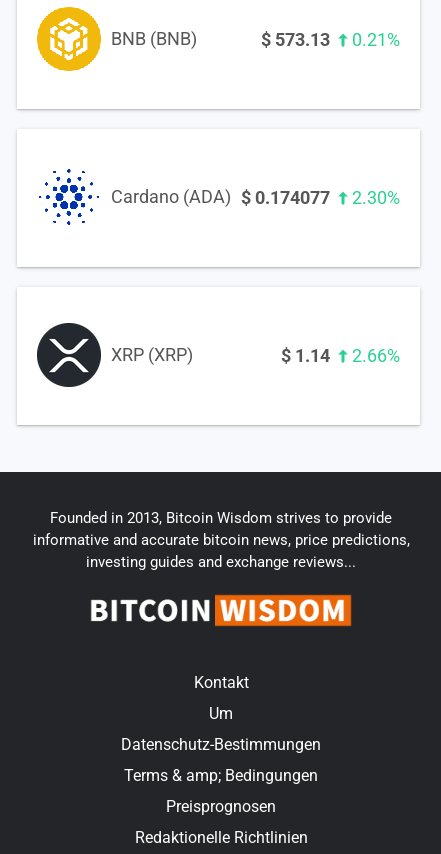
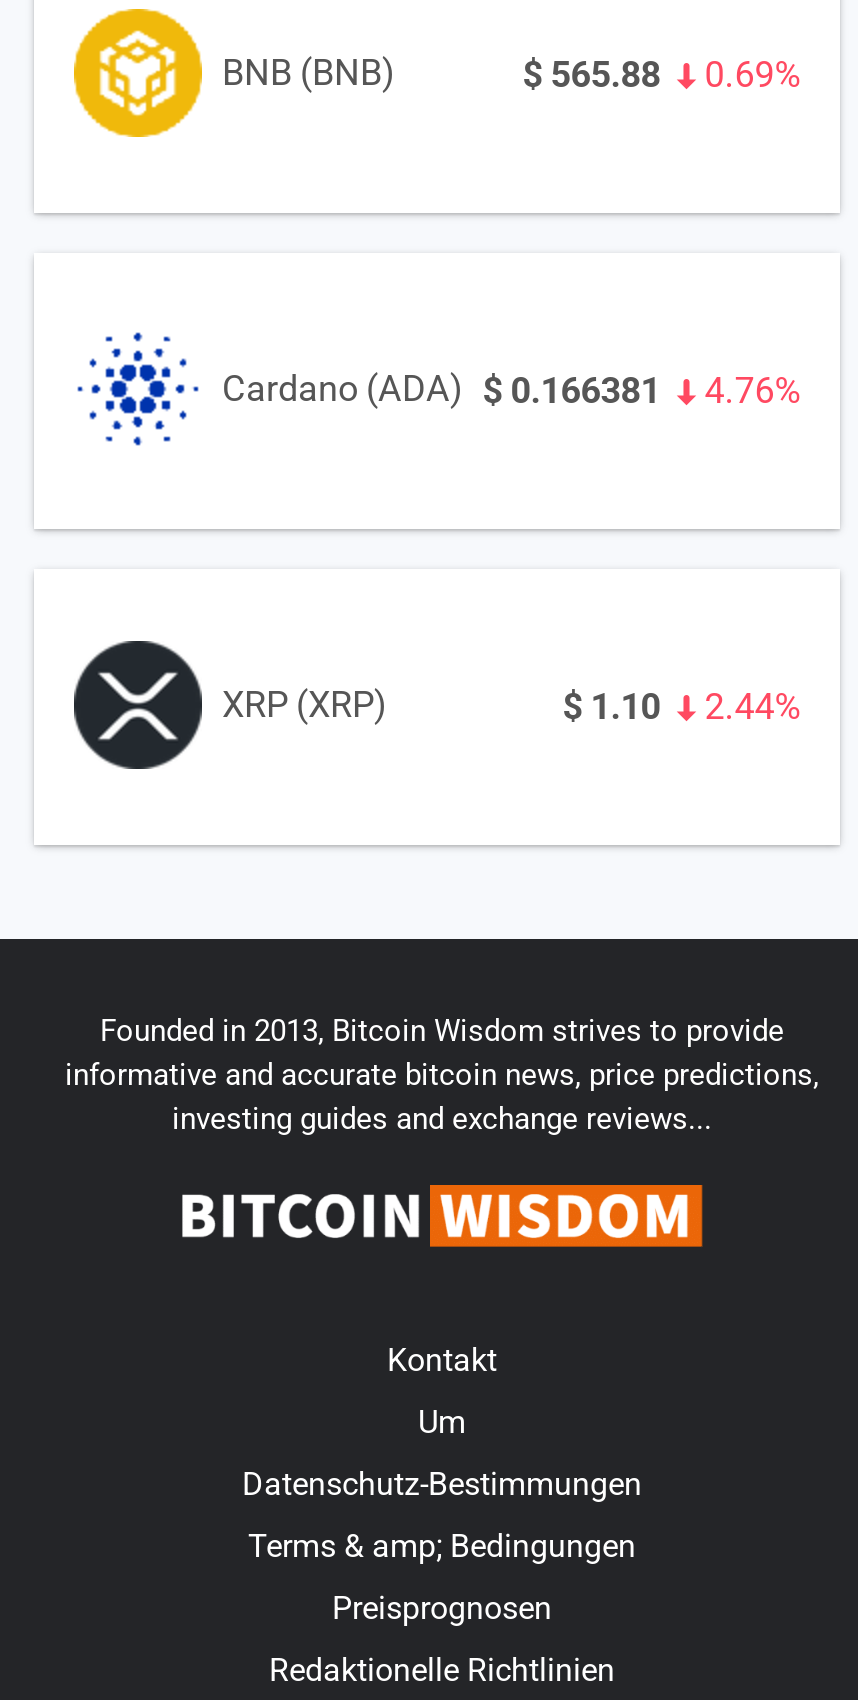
- $ 573.13
+ $ 565.88

- 0.21%
+ 0.69%

- Cardano (ADA) $ 0.174077
+ Cardano (ADA) $ 0.166381

- 2.30%
+ 4.76%

- $ 1.14
+ $ 1.10

- 2.66%
+ 2.44%
